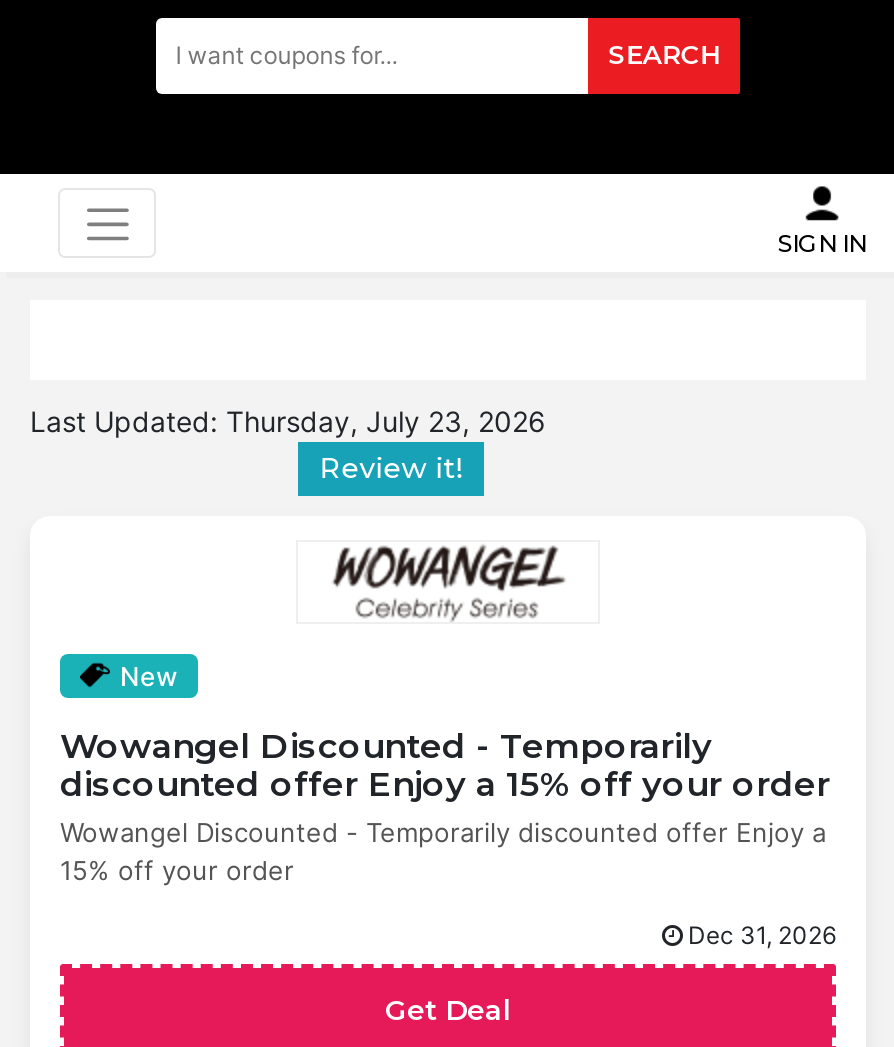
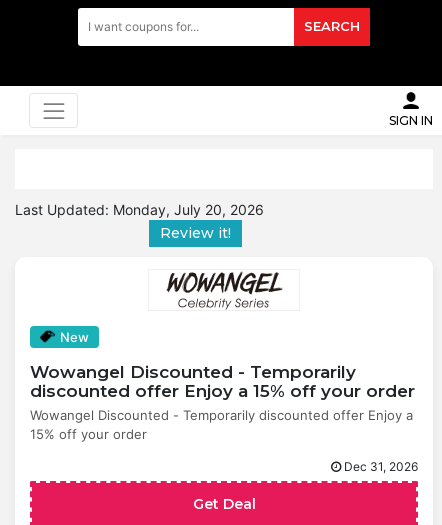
- Last Updated: Thursday, July 23, 2026
+ Last Updated: Monday, July 20, 2026
